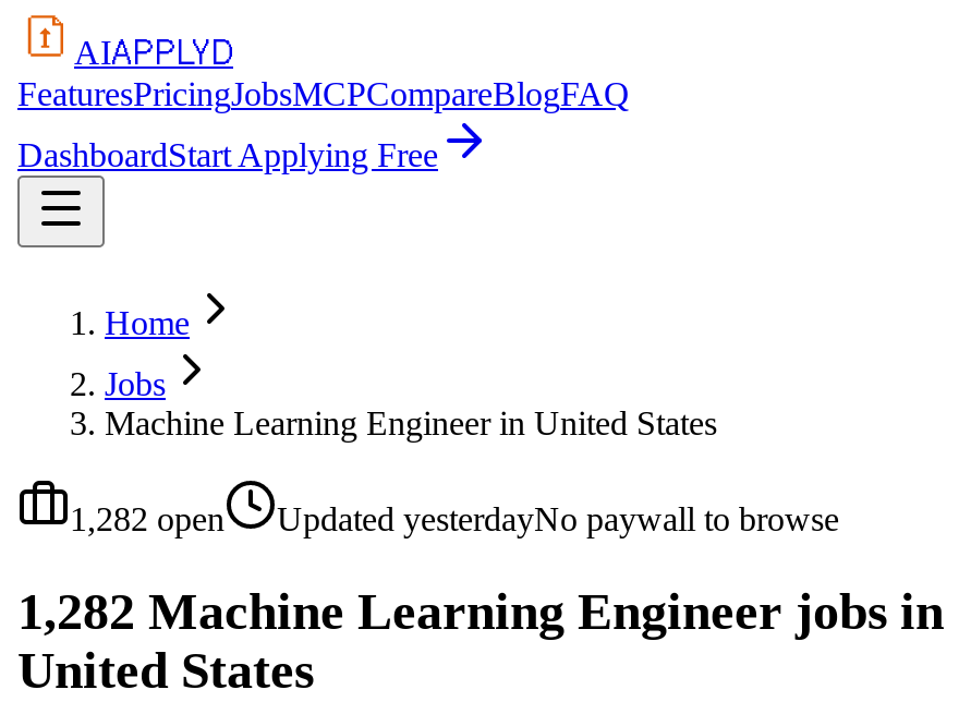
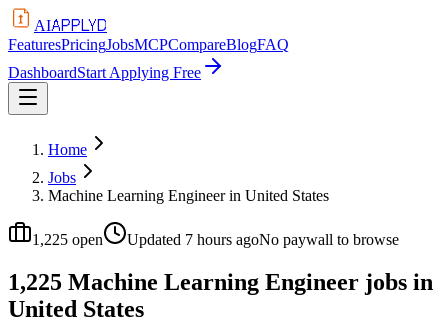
- 1,282 open
- Updated yesterdayNo paywall to browse
+ 1,225 open
+ Updated 7 hours agoNo paywall to browse

- 1,282 Machine Learning Engineer jobs in
+ 1,225 Machine Learning Engineer jobs in
